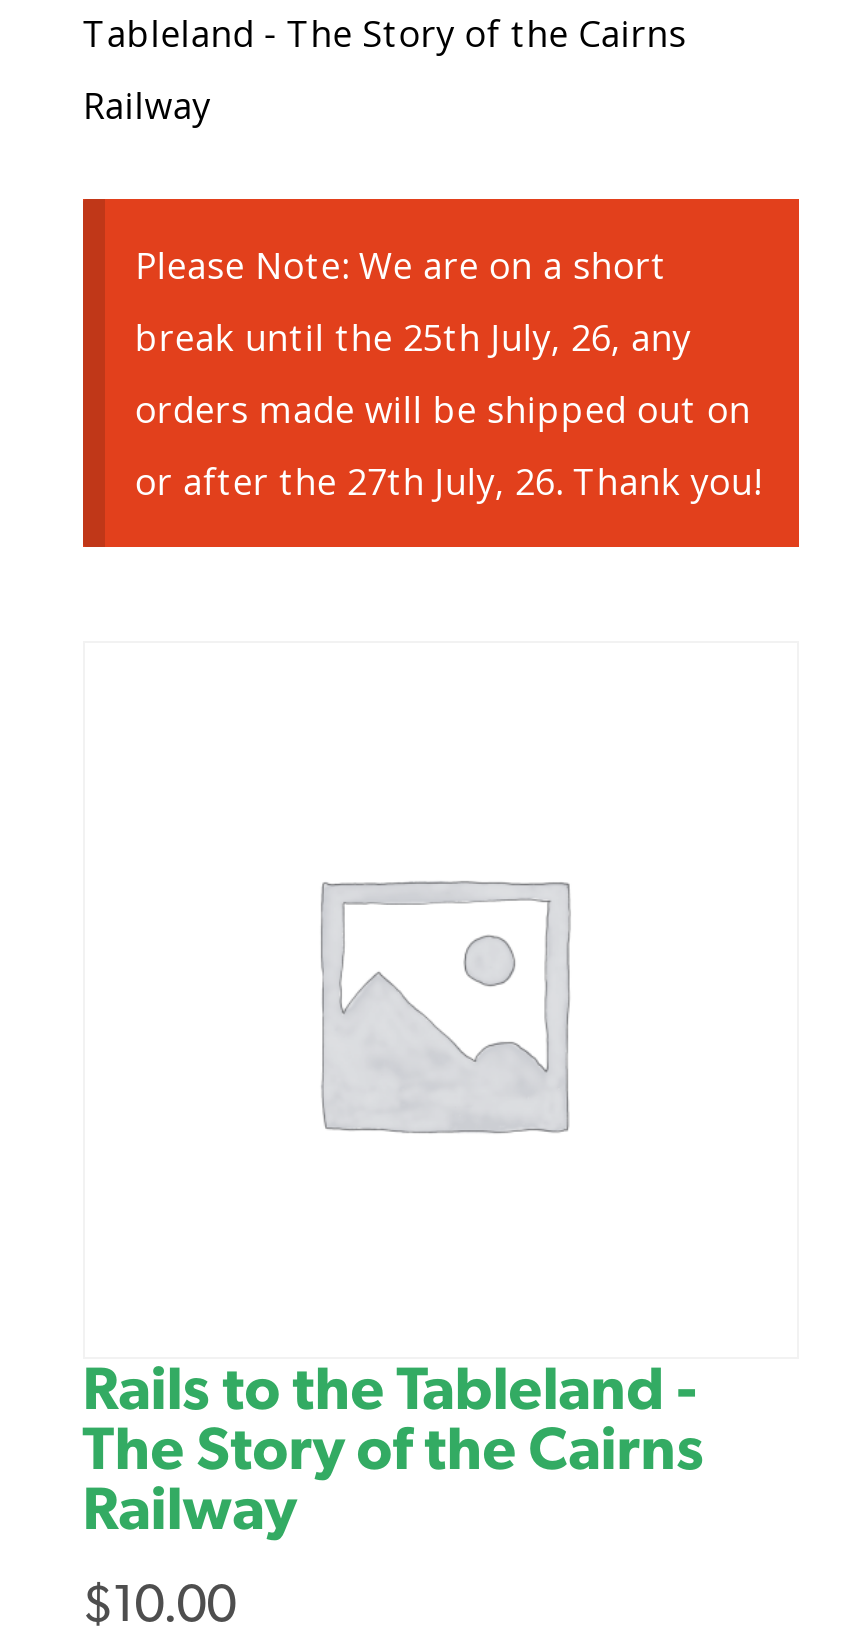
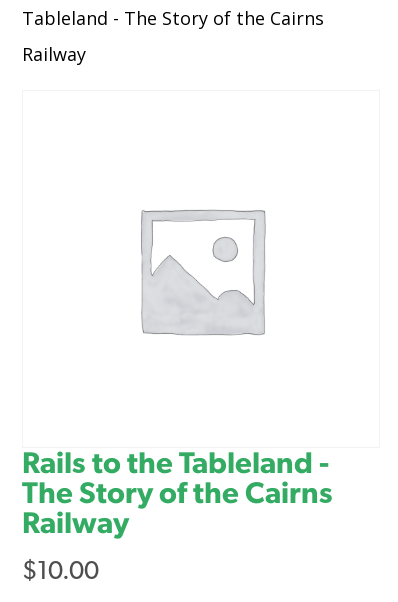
- [image]
- Please Note: We are on a short
- break until the 25th July, 26, any
- orders made will be shipped out on
- or after the 27th July, 26. Thank you!
